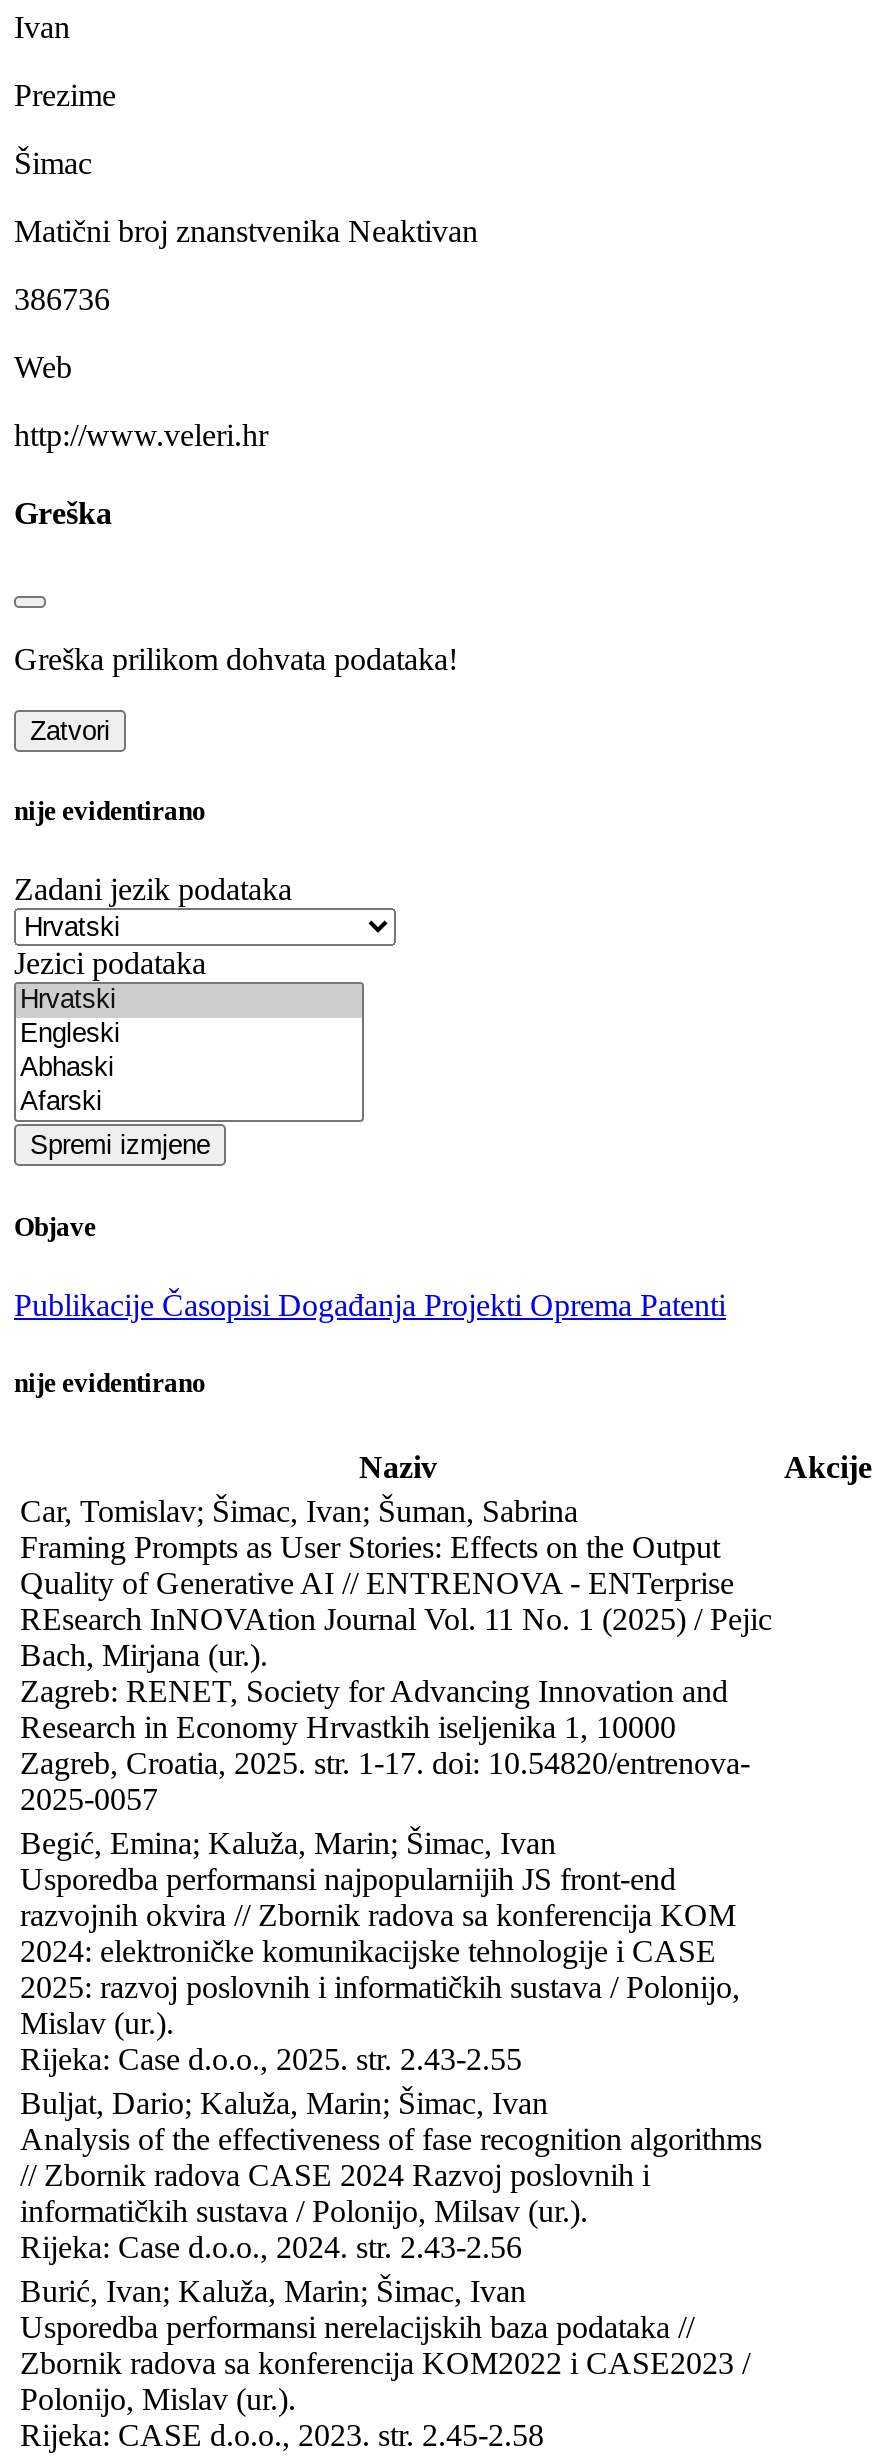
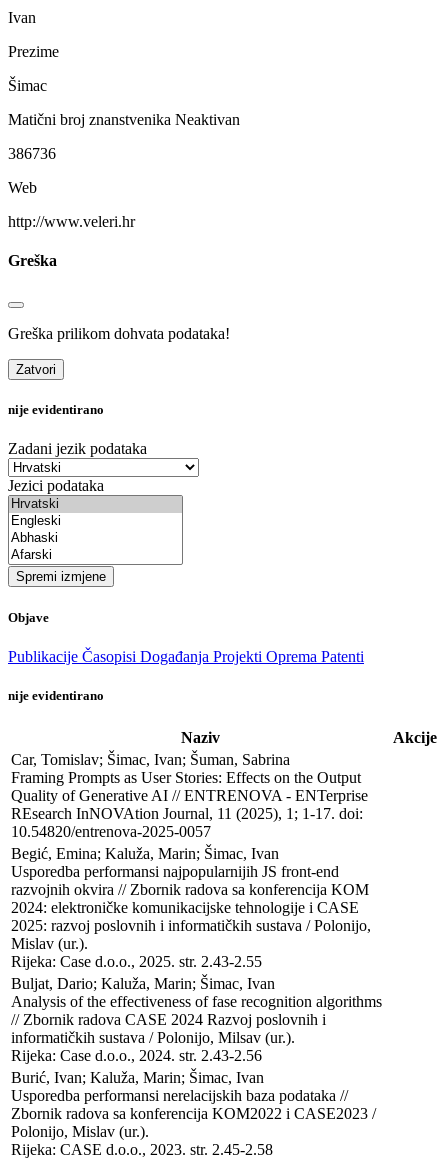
- REsearch InNOVAtion Journal Vol. 11 No. 1 (2025) / Pejic
- Bach, Mirjana (ur.).
- Zagreb: RENET, Society for Advancing Innovation and
- Research in Economy Hrvastkih iseljenika 1, 10000
- Zagreb, Croatia, 2025. str. 1-17. doi: 10.54820/entrenova-
- 2025-0057
+ REsearch InNOVAtion Journal, 11 (2025), 1; 1-17. doi:
+ 10.54820/entrenova-2025-0057
